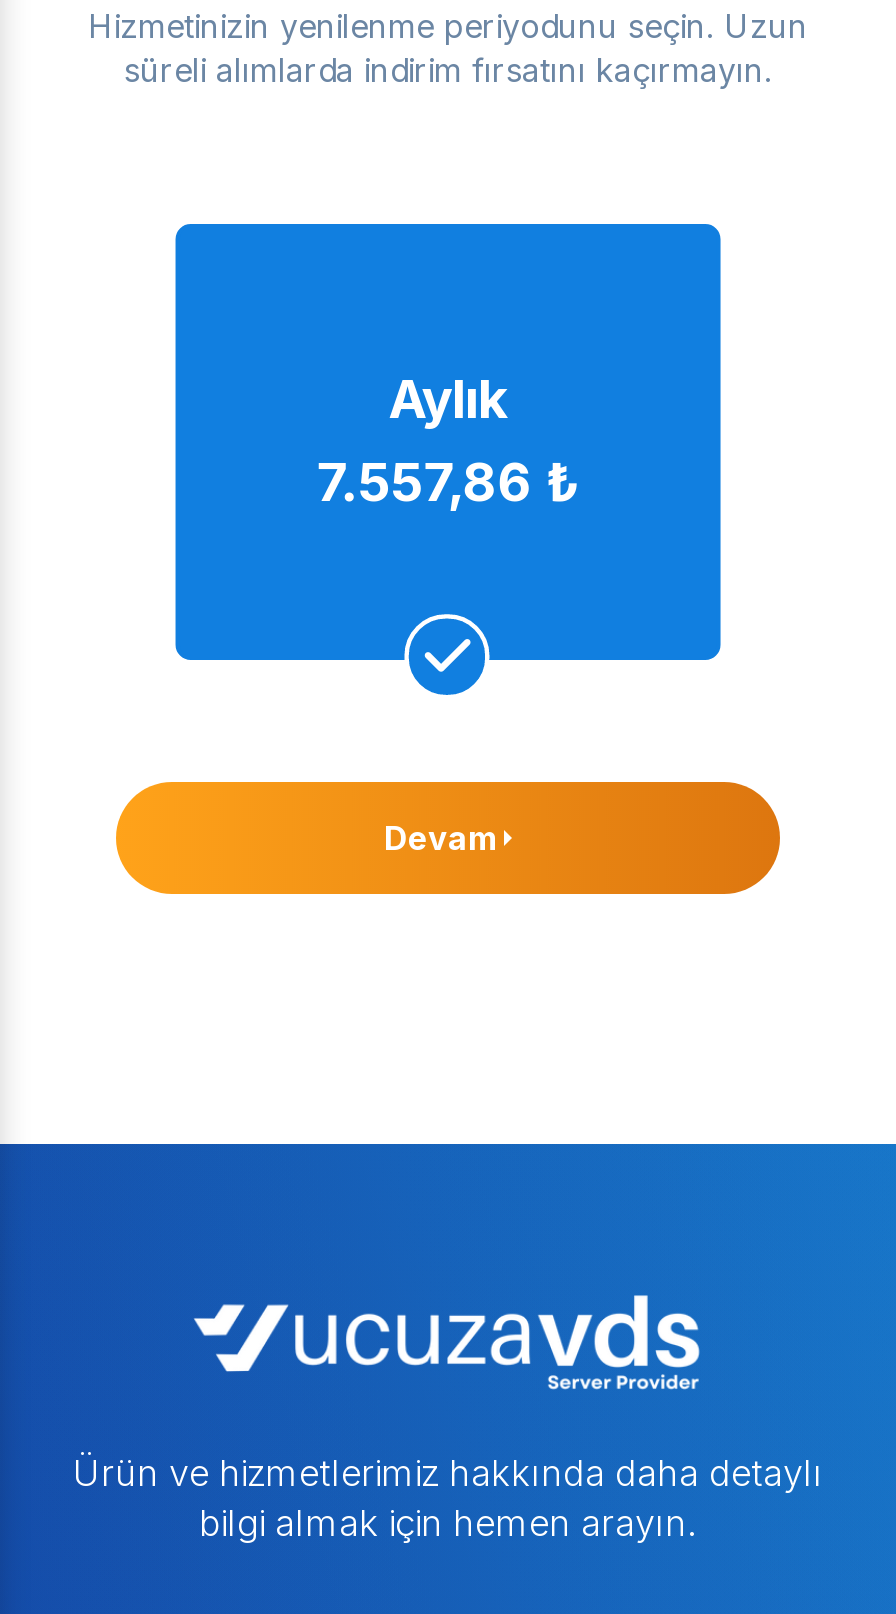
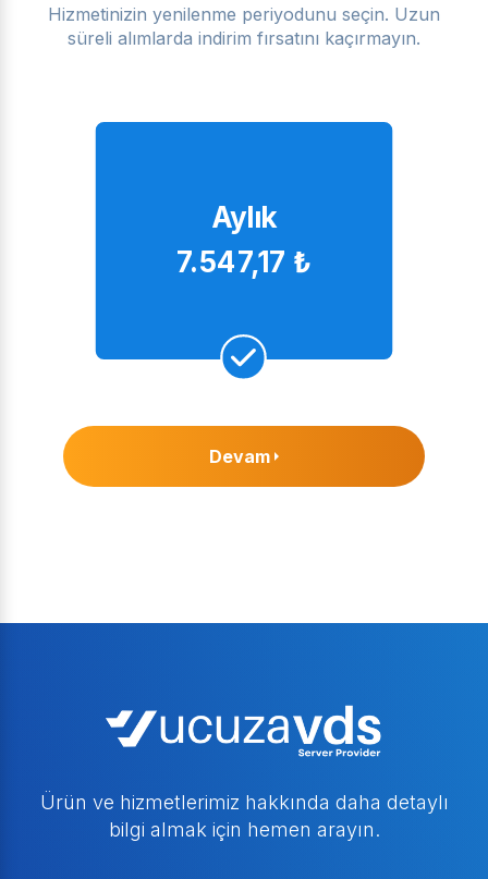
- 7.557,86 ₺
+ 7.547,17 ₺
